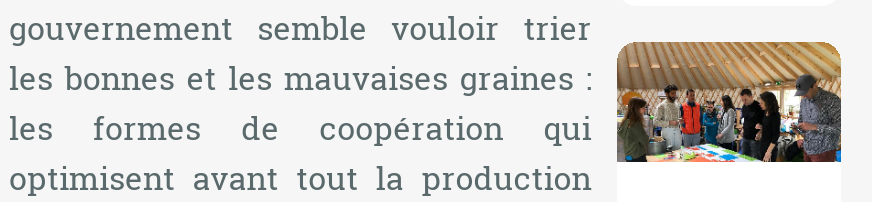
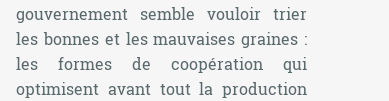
- [image]
